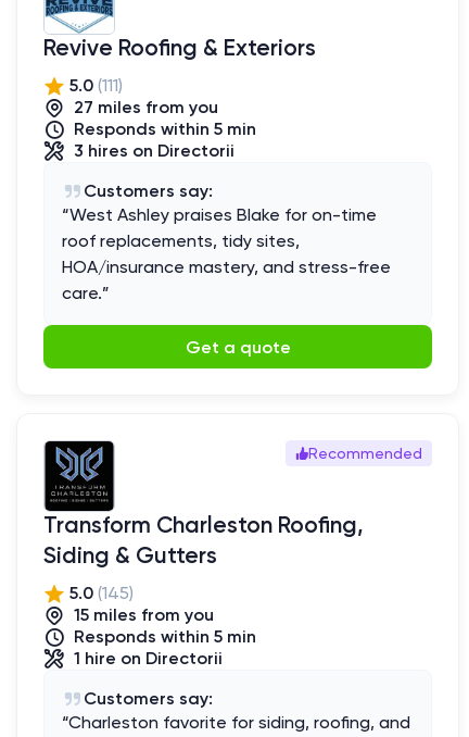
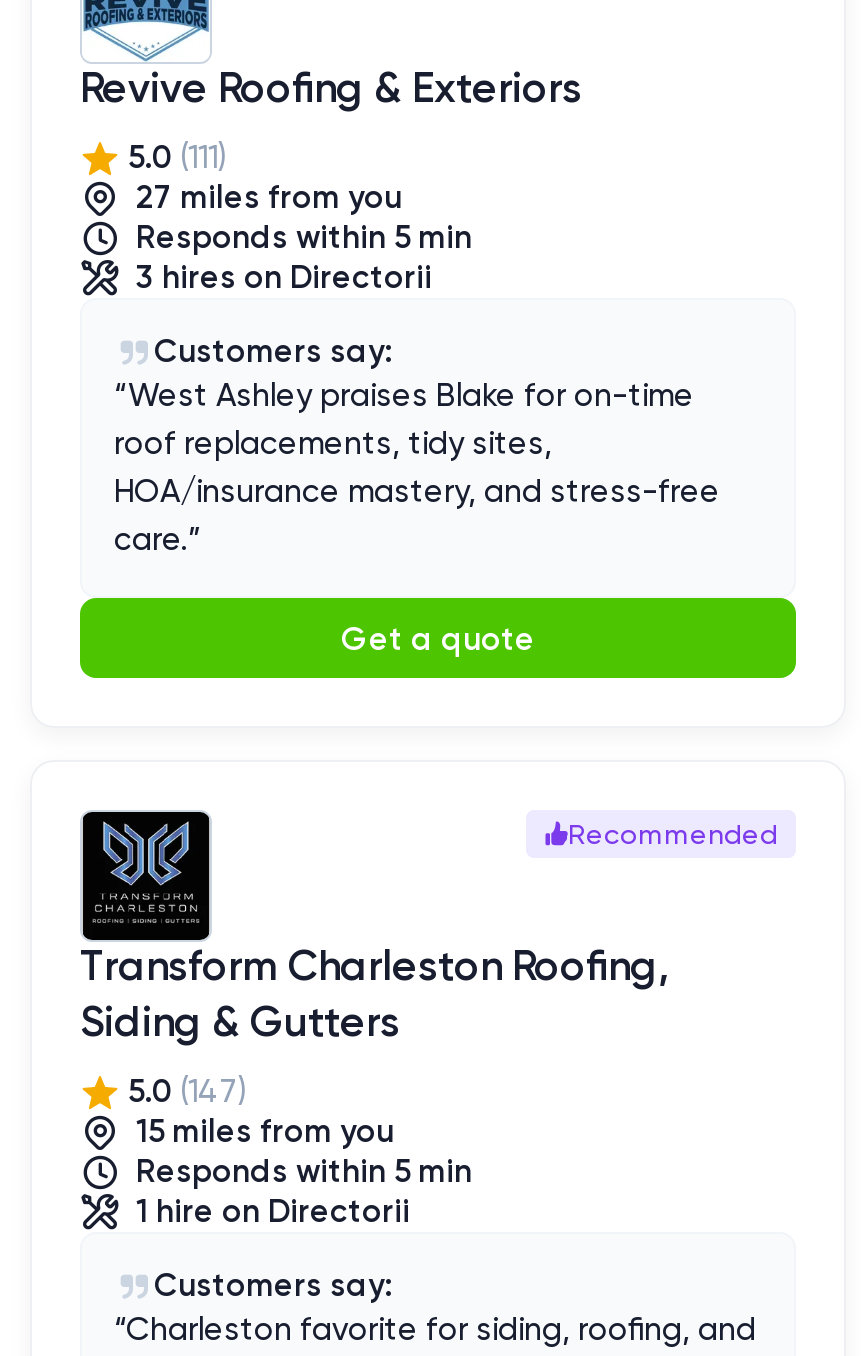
- 5.0 (145)
+ 5.0 (147)
